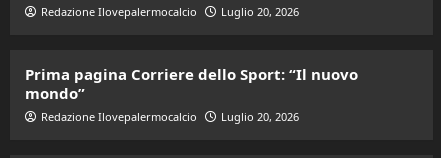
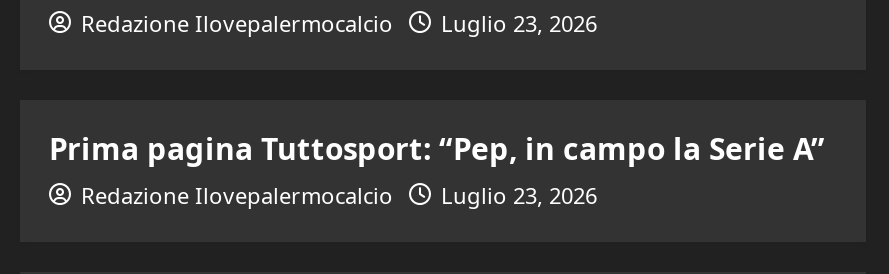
- Redazione Ilovepalermocalcio Luglio 20, 2026
+ Redazione Ilovepalermocalcio Luglio 23, 2026

- Prima pagina Corriere dello Sport: “Il nuovo
- mondo”
+ Prima pagina Tuttosport: “Pep, in campo la Serie A”

- Redazione Ilovepalermocalcio Luglio 20, 2026
+ Redazione Ilovepalermocalcio Luglio 23, 2026
